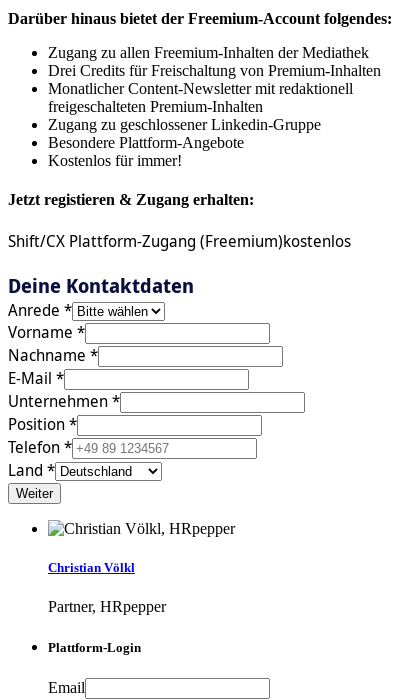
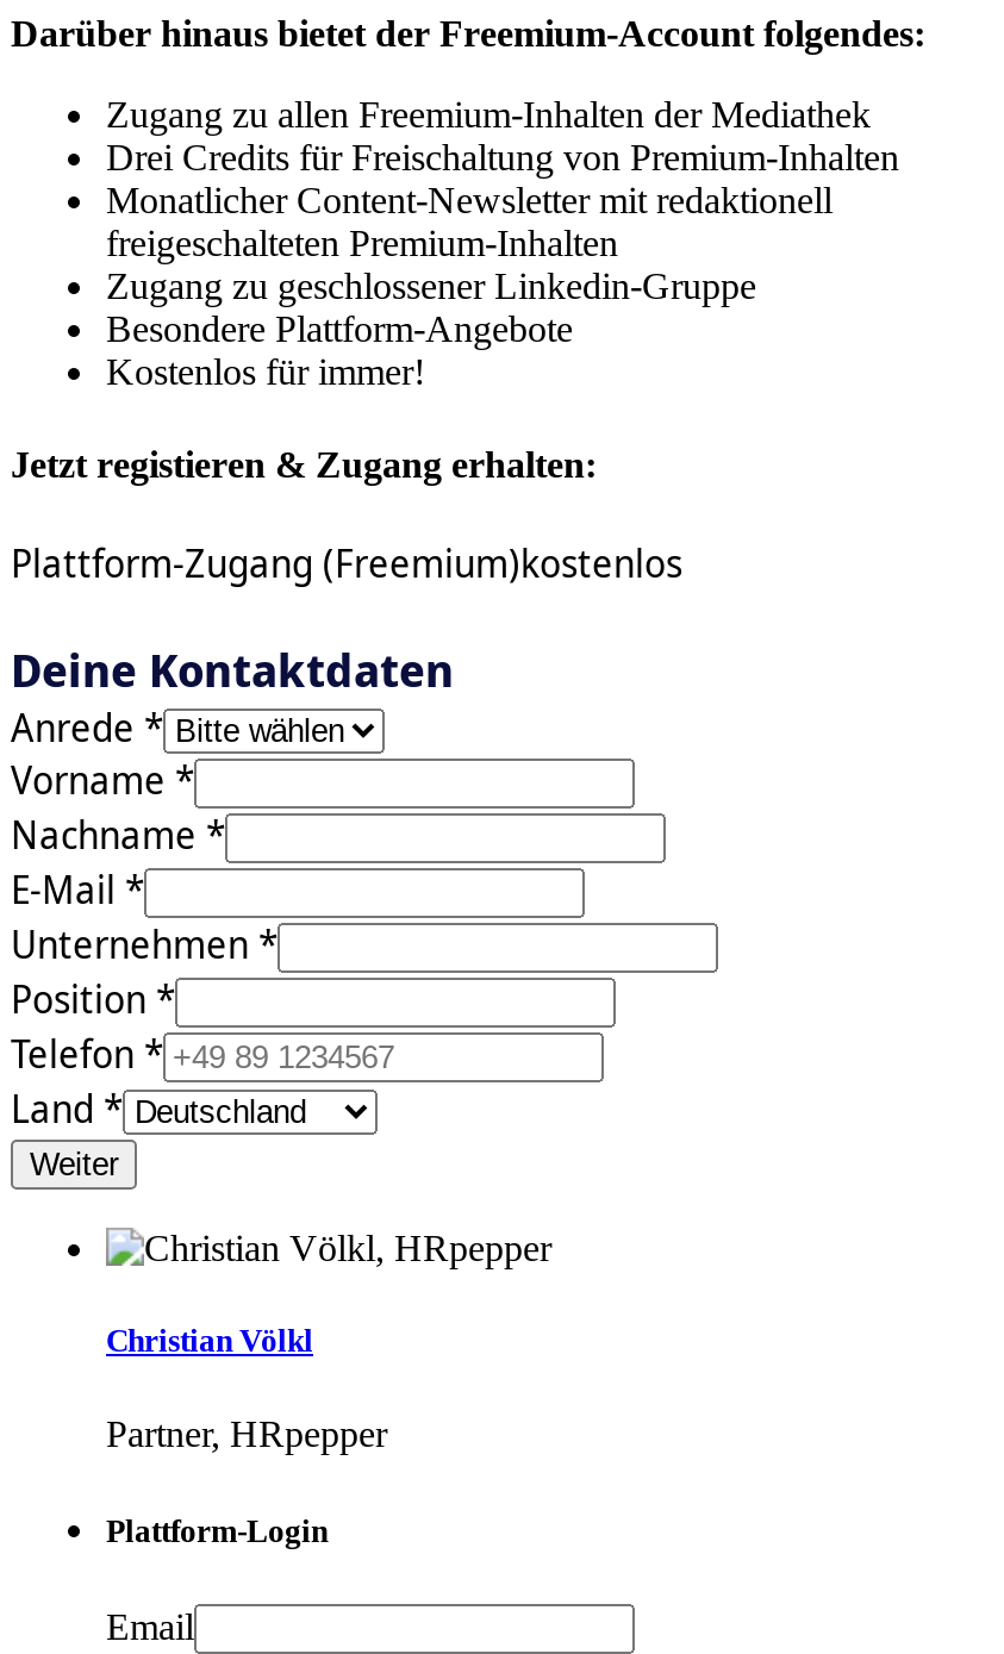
- Shift/CX Plattform-Zugang (Freemium)kostenlos
+ Plattform-Zugang (Freemium)kostenlos
